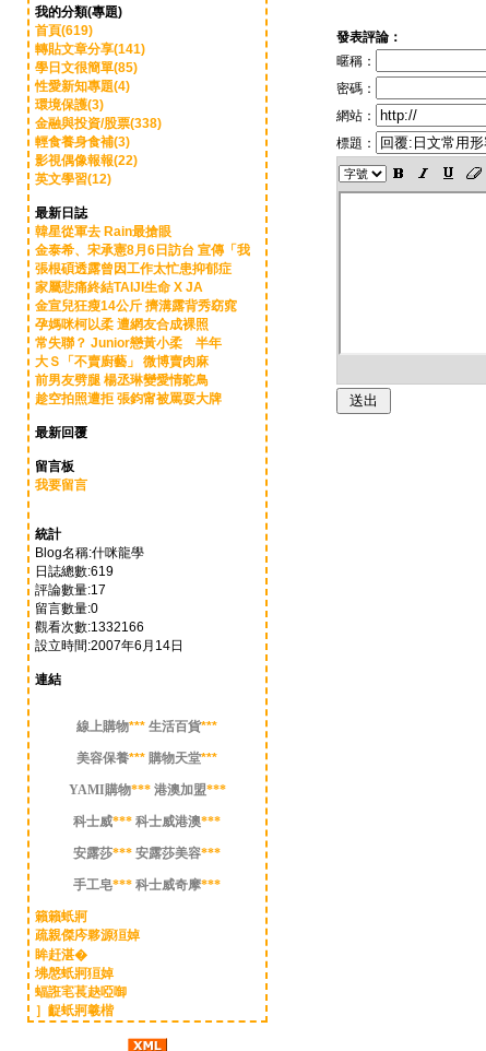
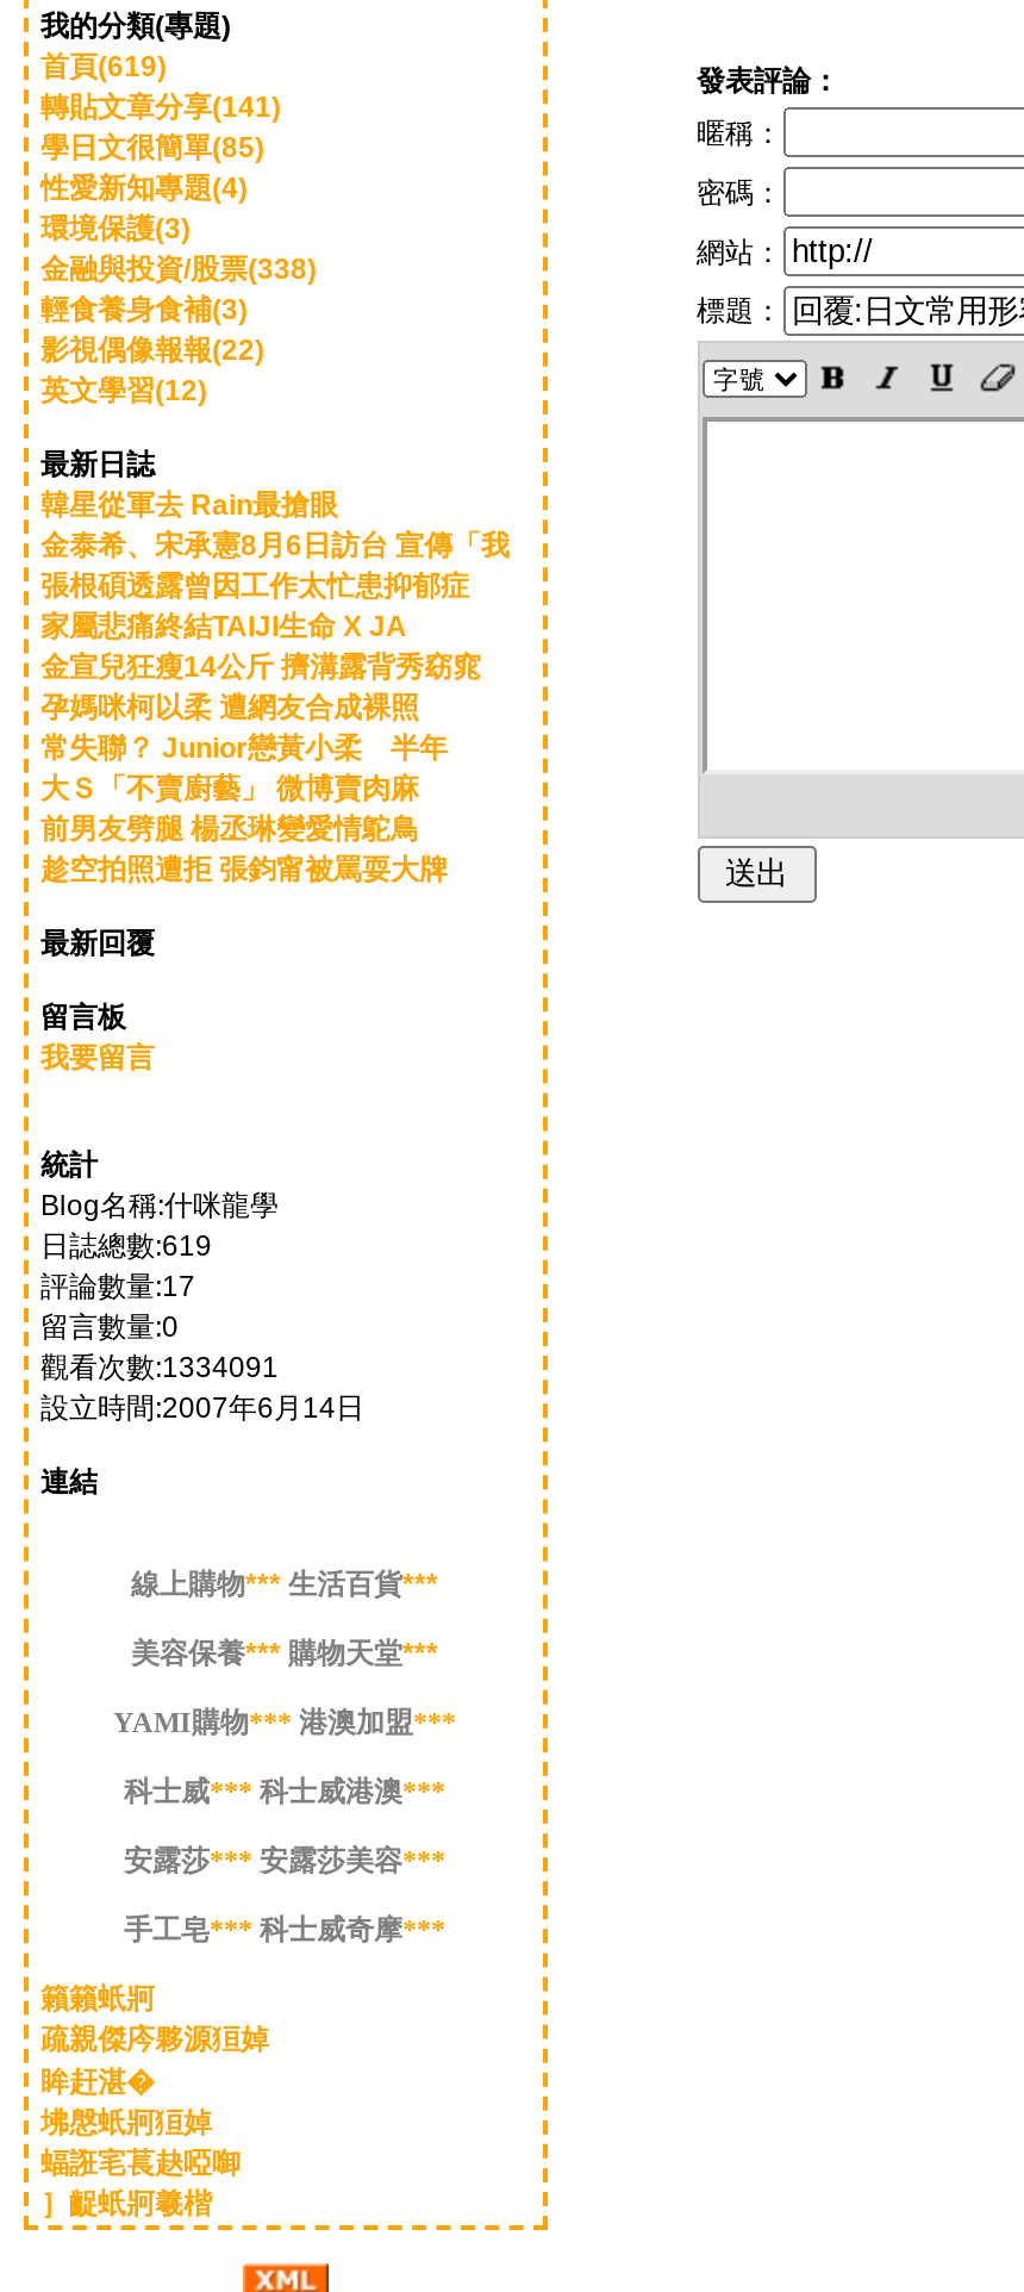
- 觀看次數:1332166
+ 觀看次數:1334091
